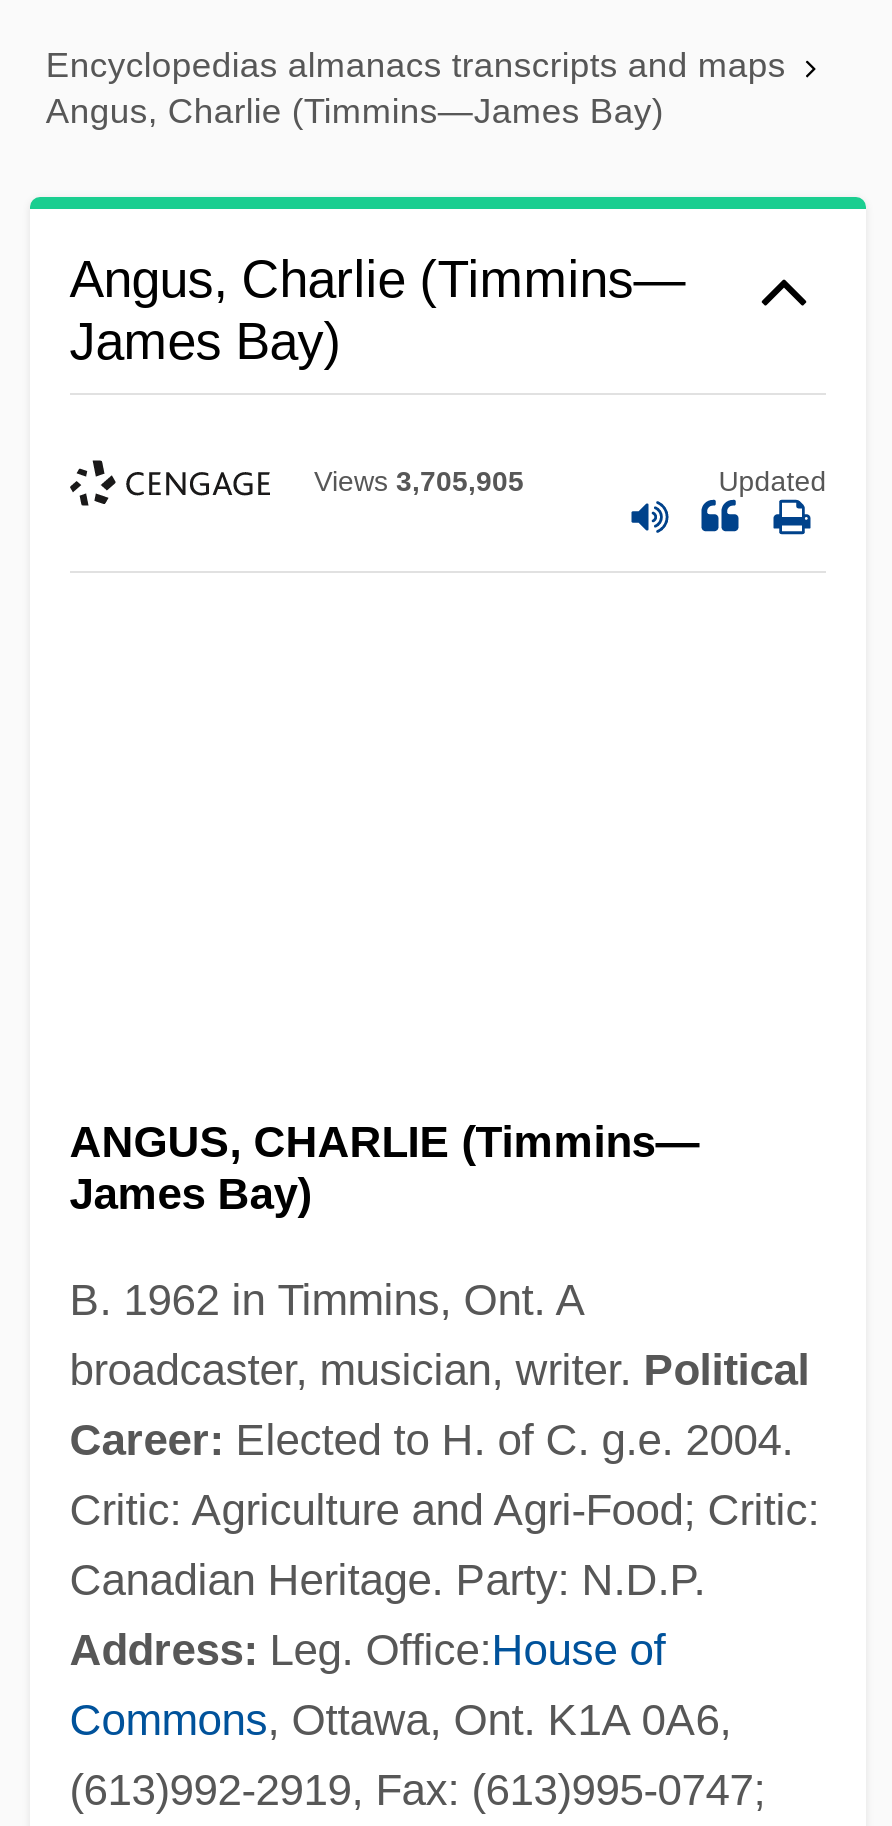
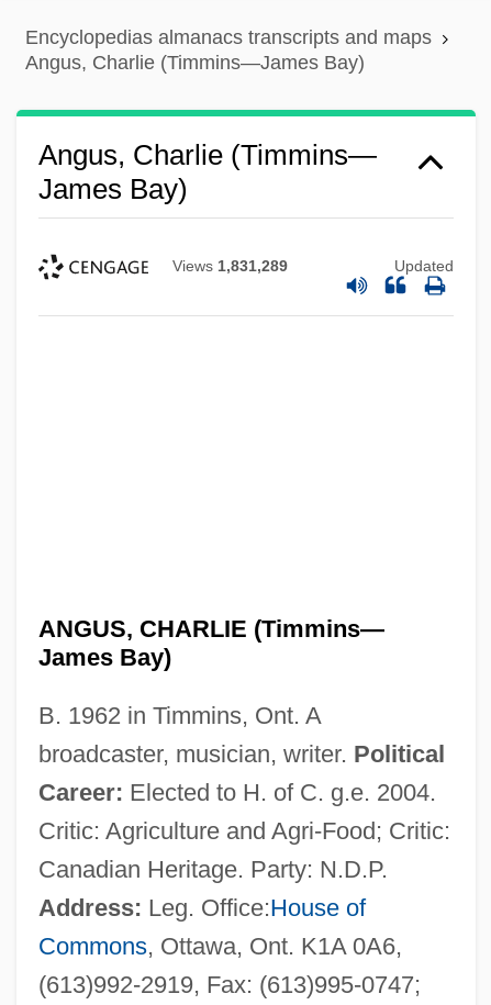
- Views 3,705,905
+ Views 1,831,289
